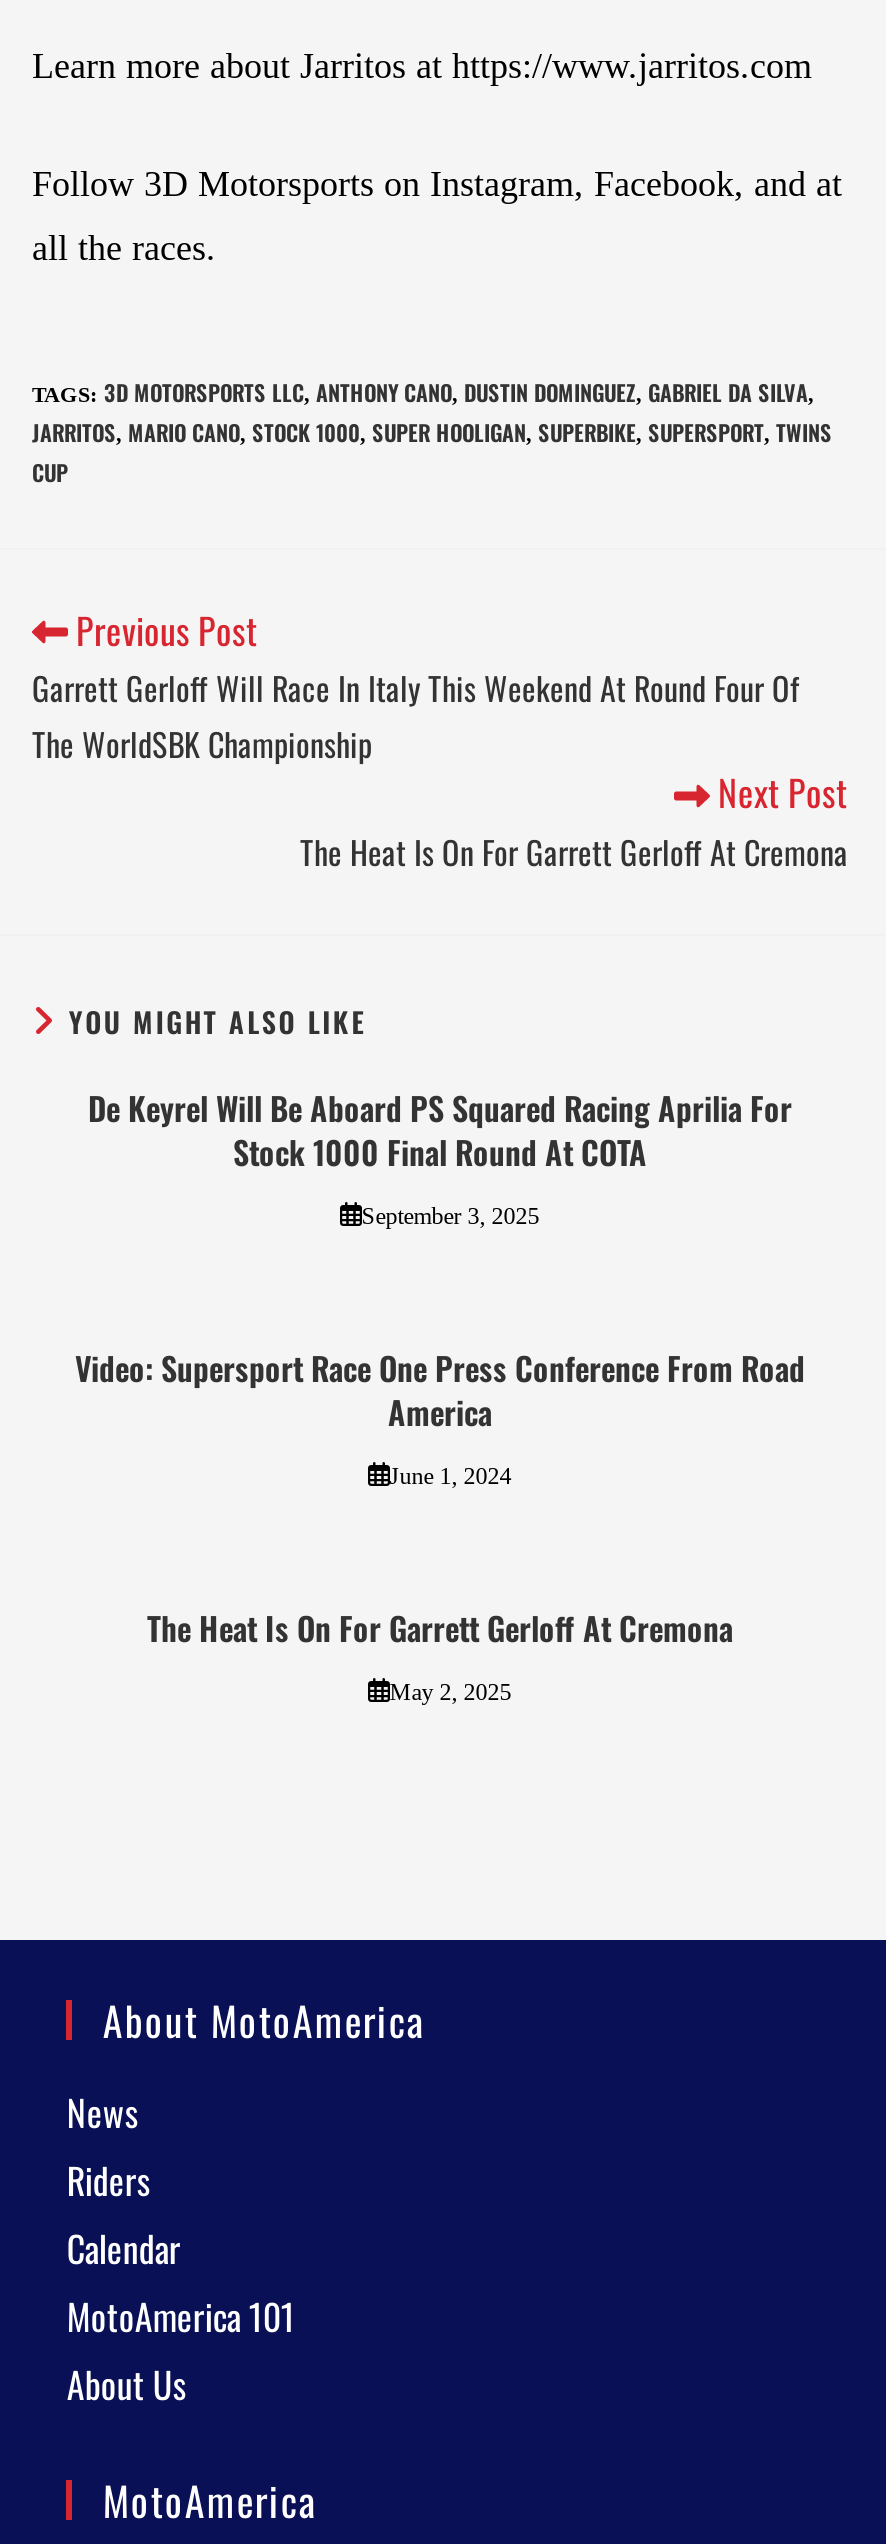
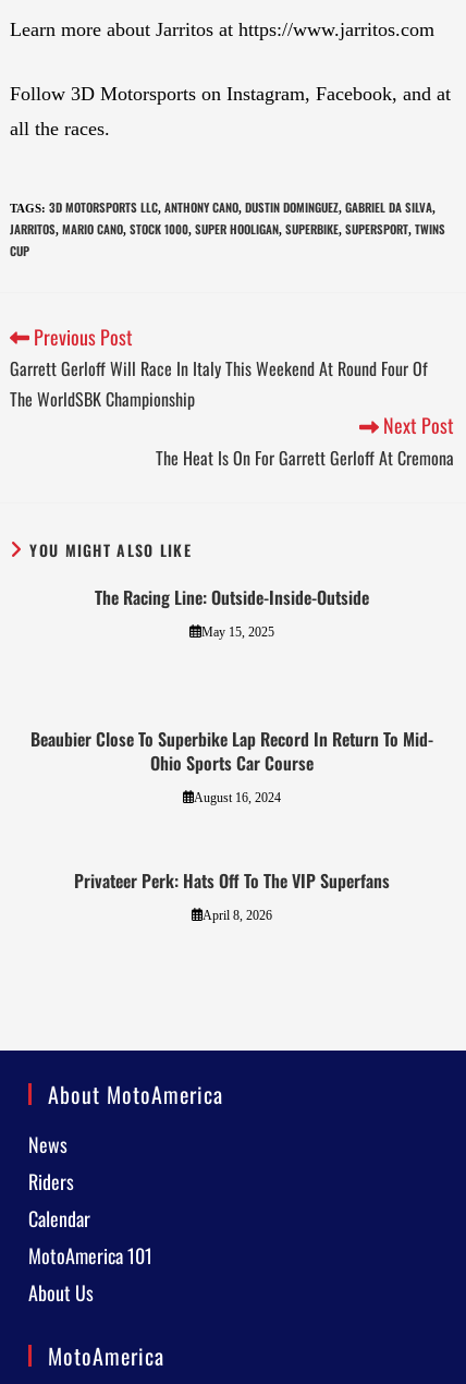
- De Keyrel Will Be Aboard PS Squared Racing Aprilia For
- Stock 1000 Final Round At COTA
+ The Racing Line: Outside-Inside-Outside

- September 3, 2025
+ May 15, 2025

- Video: Supersport Race One Press Conference From Road
- America
+ Beaubier Close To Superbike Lap Record In Return To Mid-
+ Ohio Sports Car Course

- June 1, 2024
+ August 16, 2024

- The Heat Is On For Garrett Gerloff At Cremona
+ Privateer Perk: Hats Off To The VIP Superfans

- May 2, 2025
+ April 8, 2026
